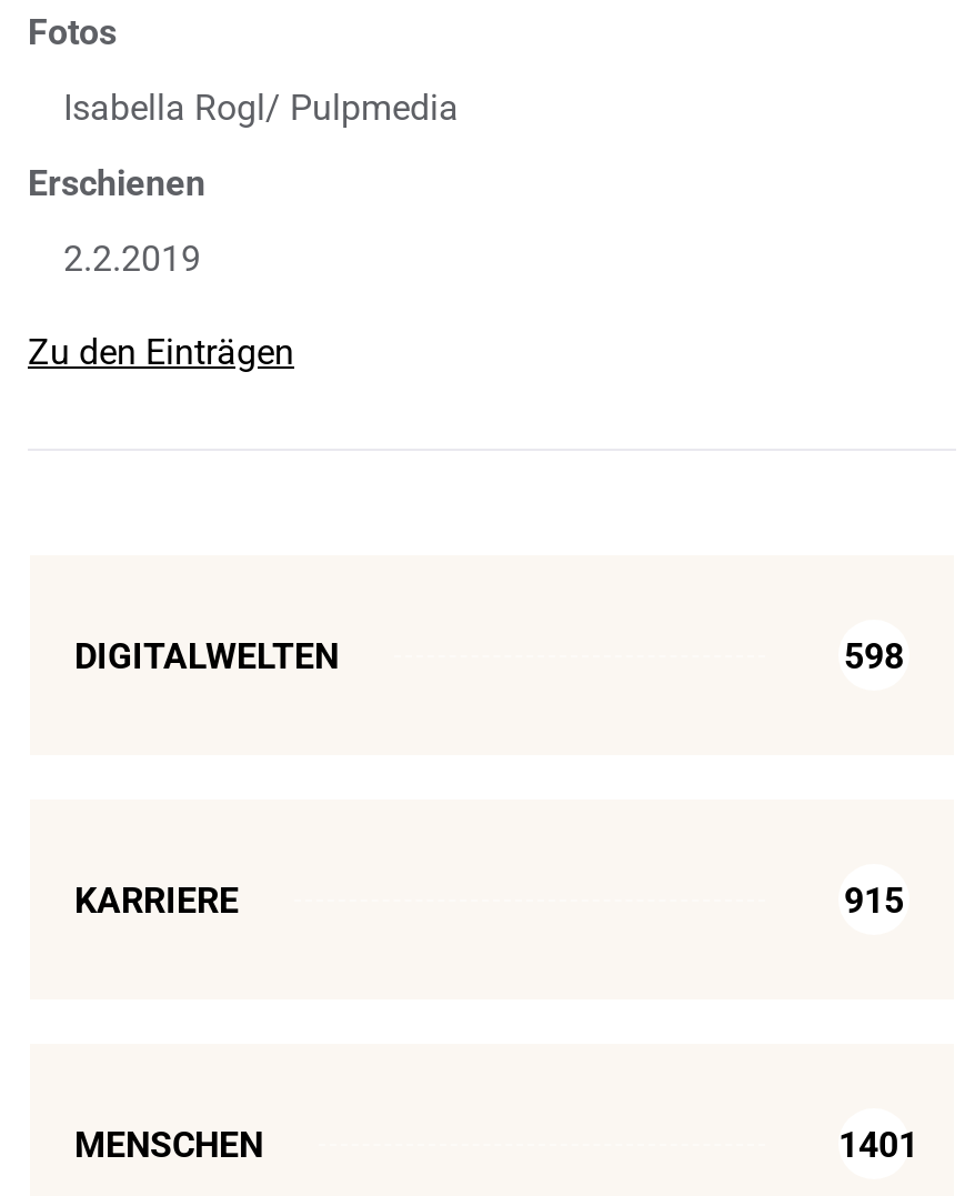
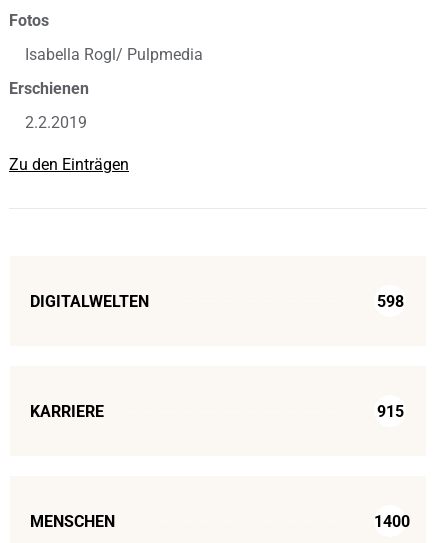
- 1401
+ 1400
